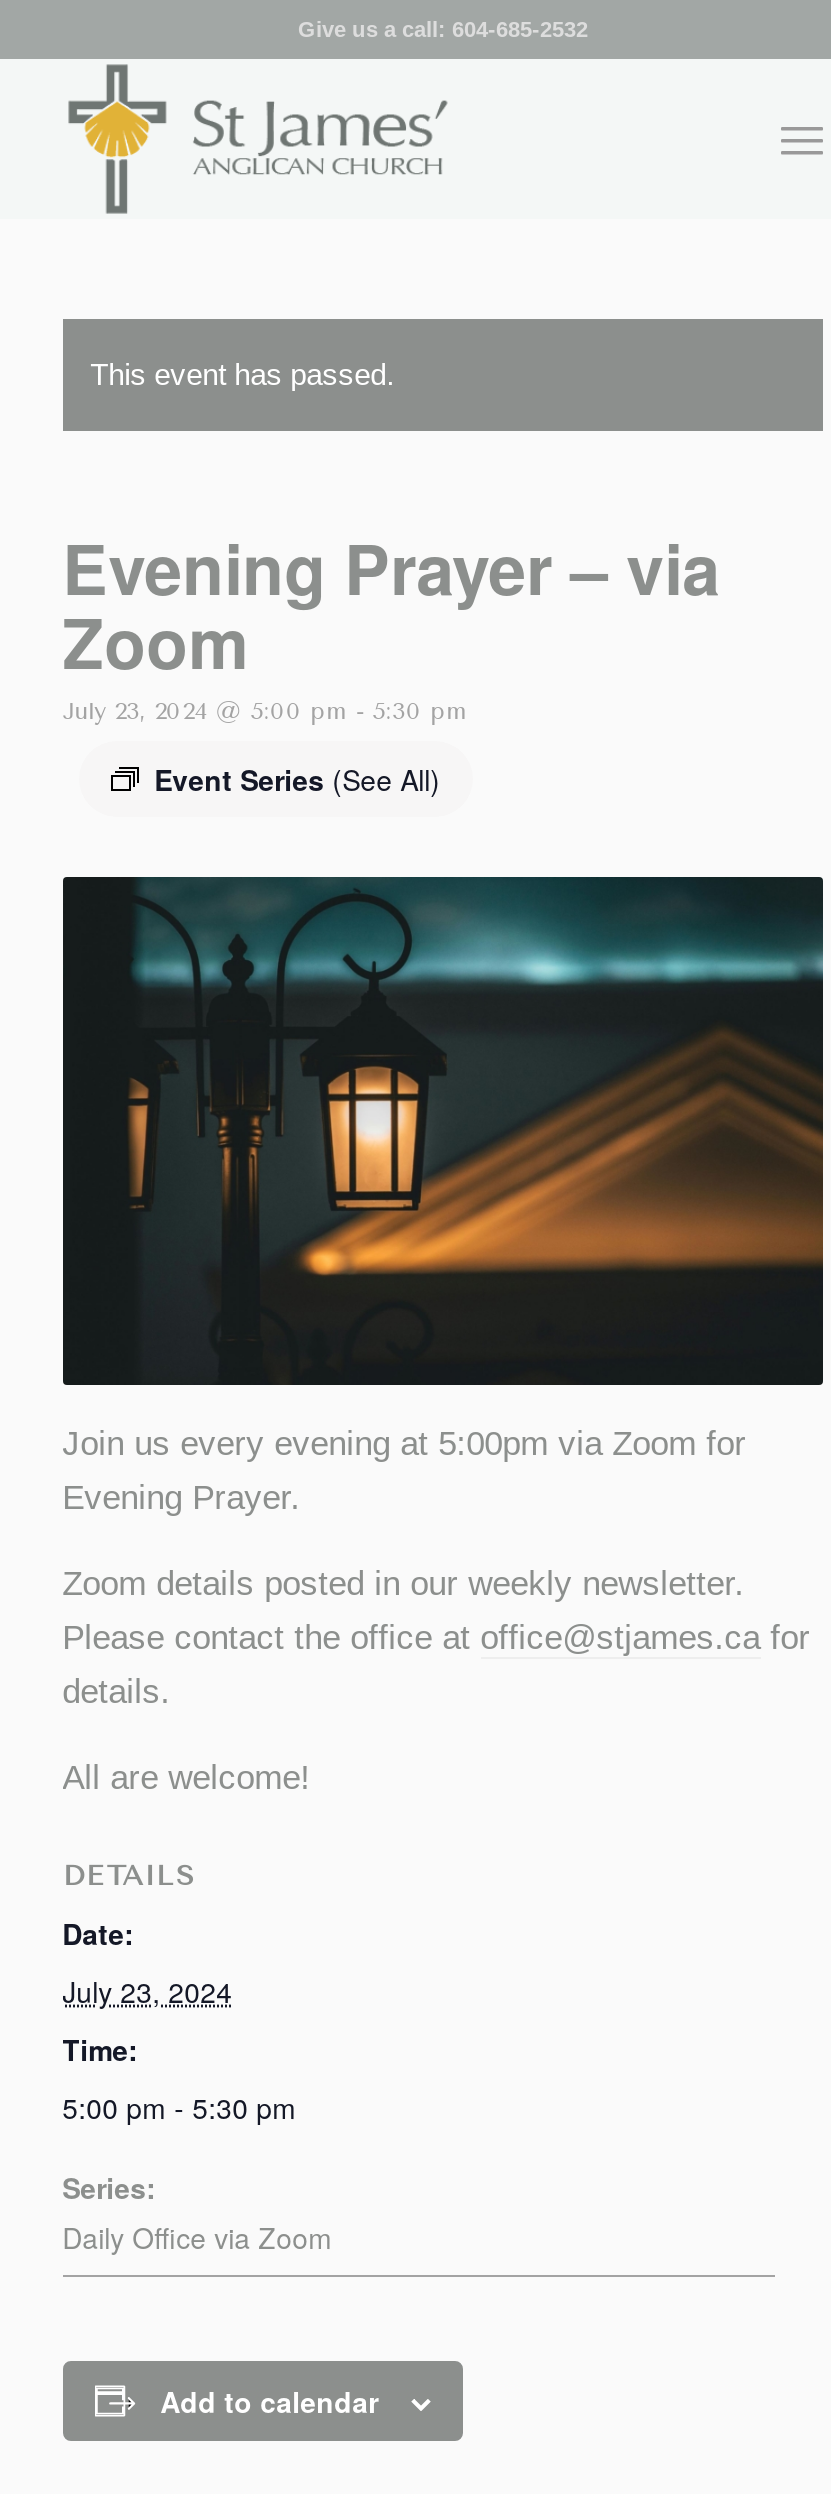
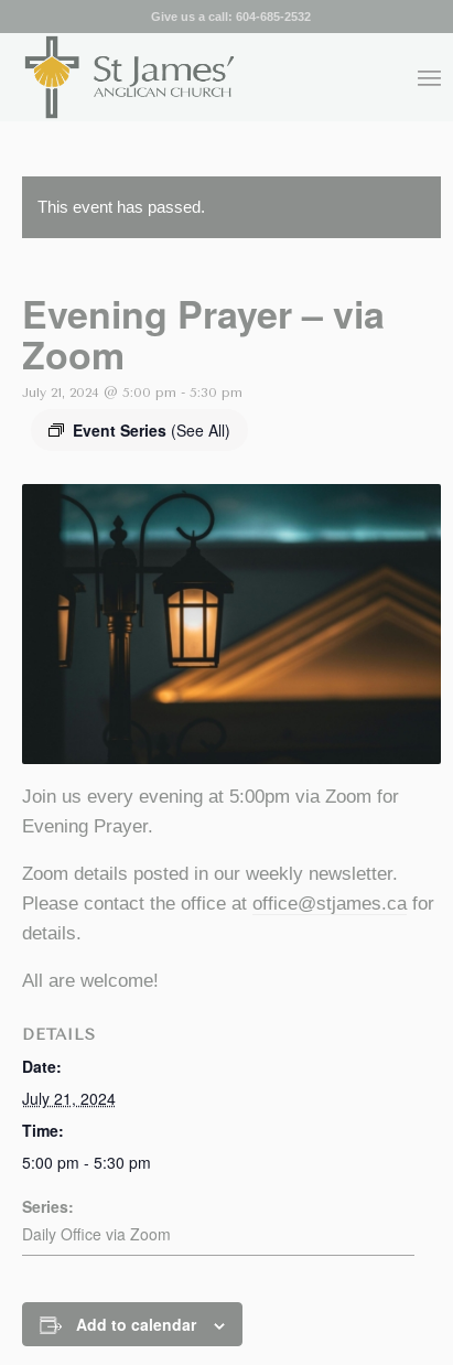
- July 23, 2024 @ 5:00 pm - 5:30 pm
+ July 21, 2024 @ 5:00 pm - 5:30 pm

- July 23, 2024
+ July 21, 2024
